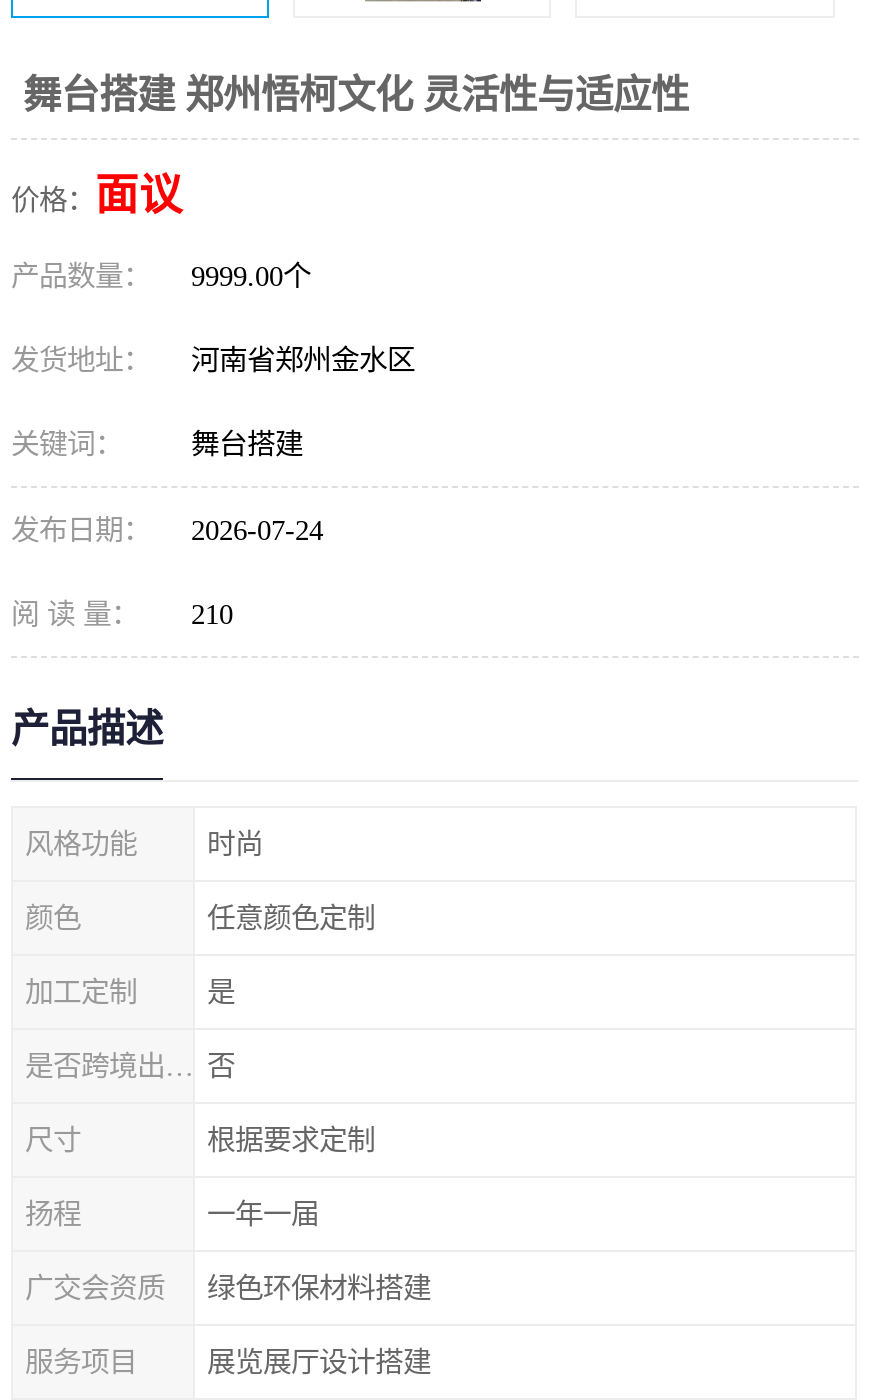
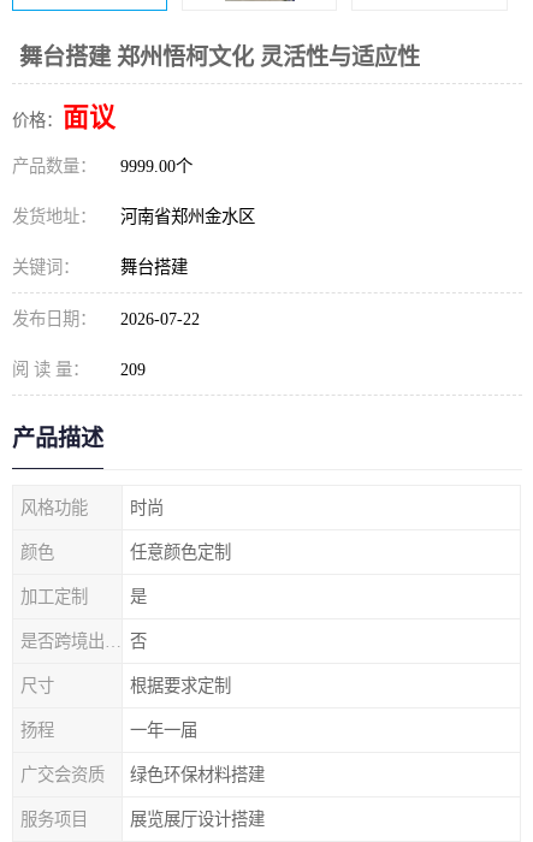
- 发布日期： 2026-07-24
+ 发布日期： 2026-07-22

- 阅 读 量： 210
+ 阅 读 量： 209
